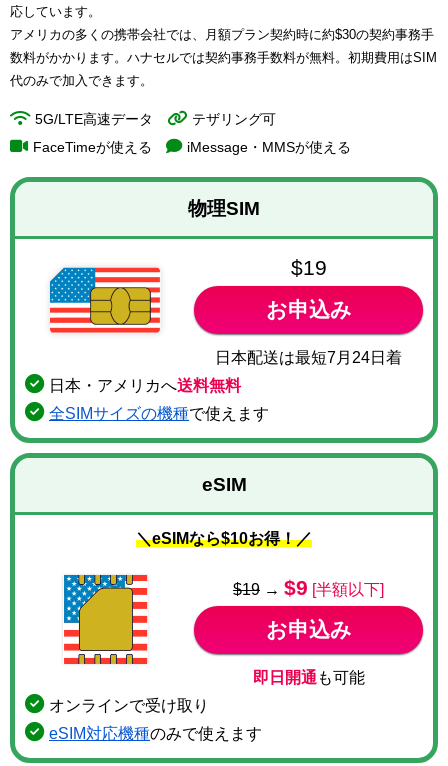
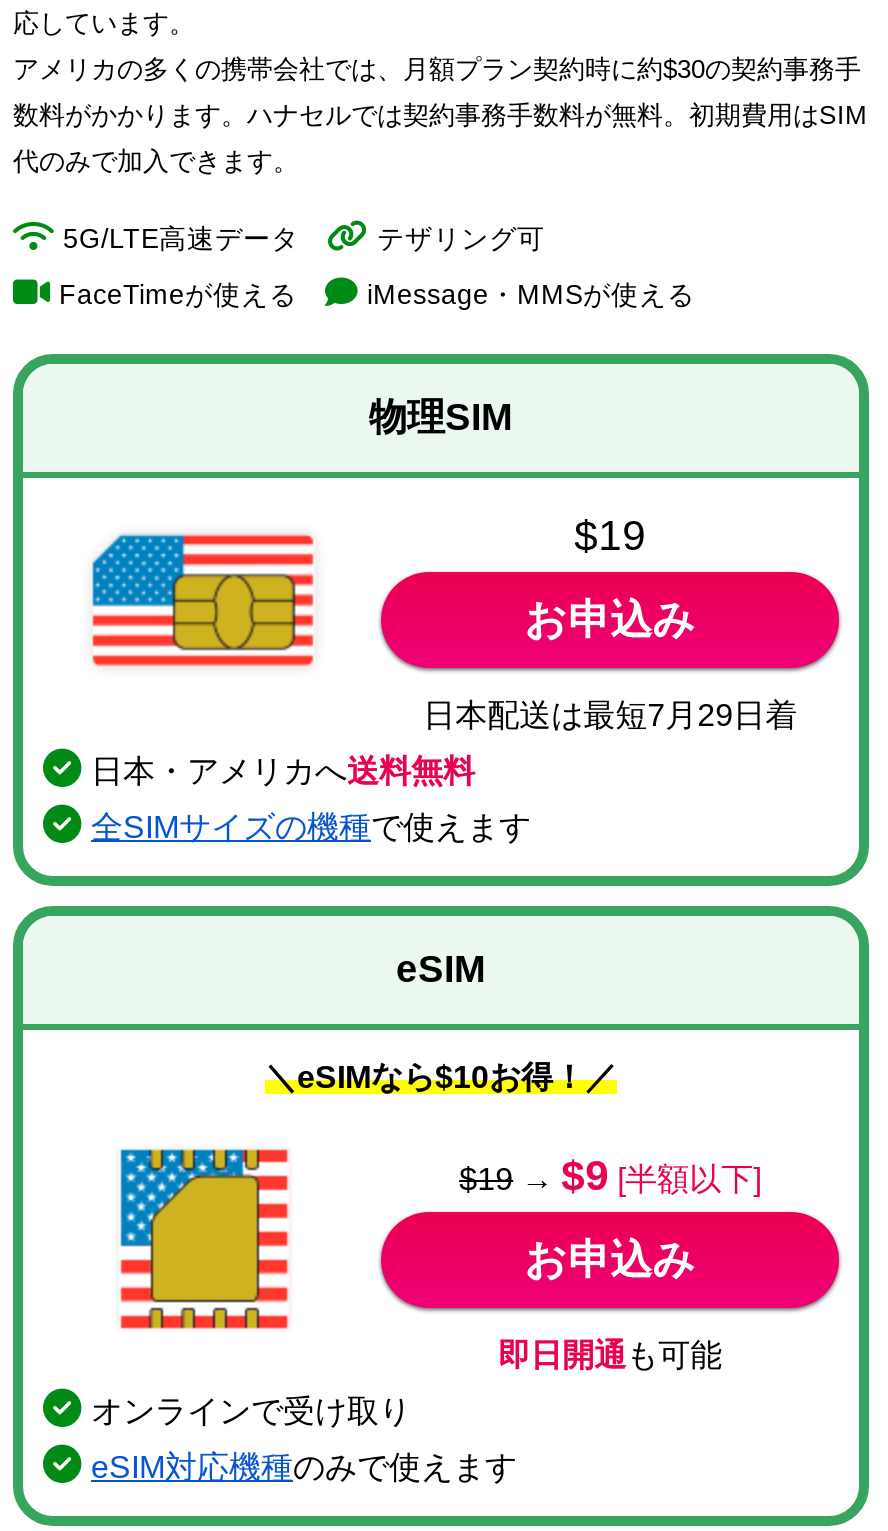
- 日本配送は最短7月24日着
+ 日本配送は最短7月29日着
